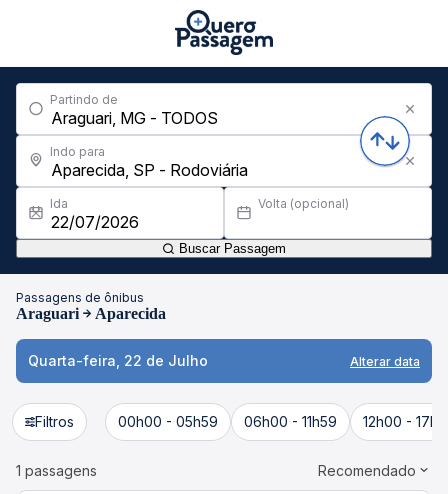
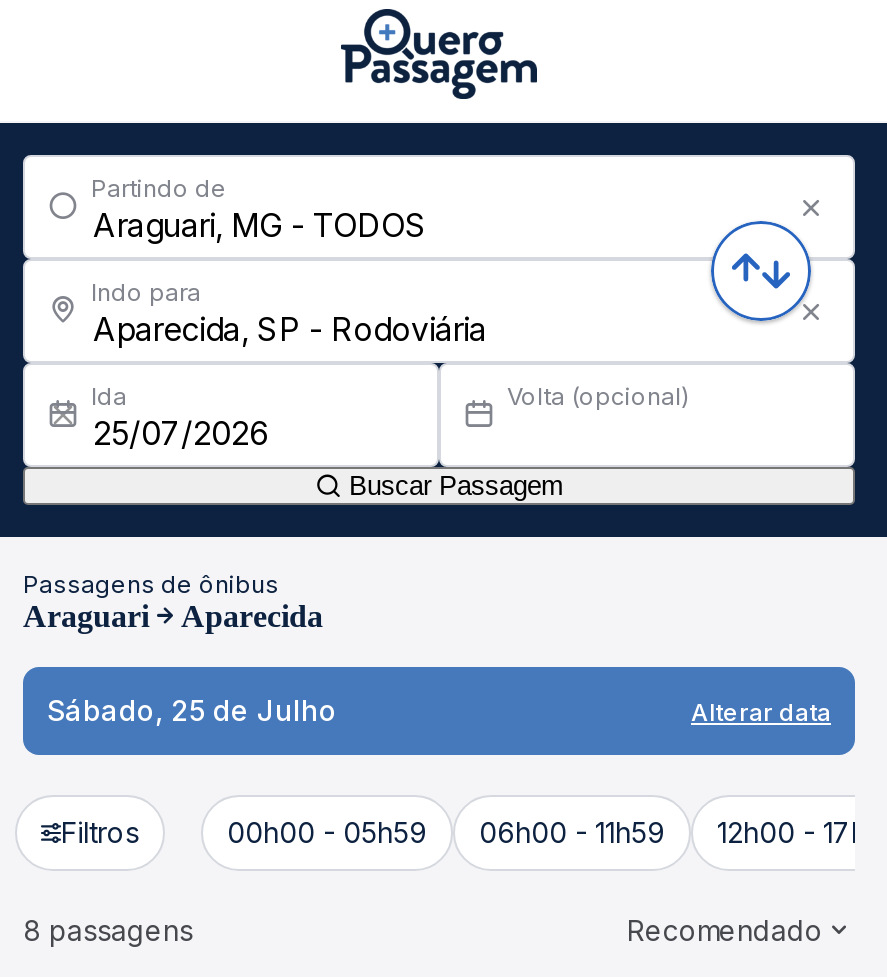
- Quarta-feira, 22 de Julho
+ Sábado, 25 de Julho

- 1 passagens
+ 8 passagens
